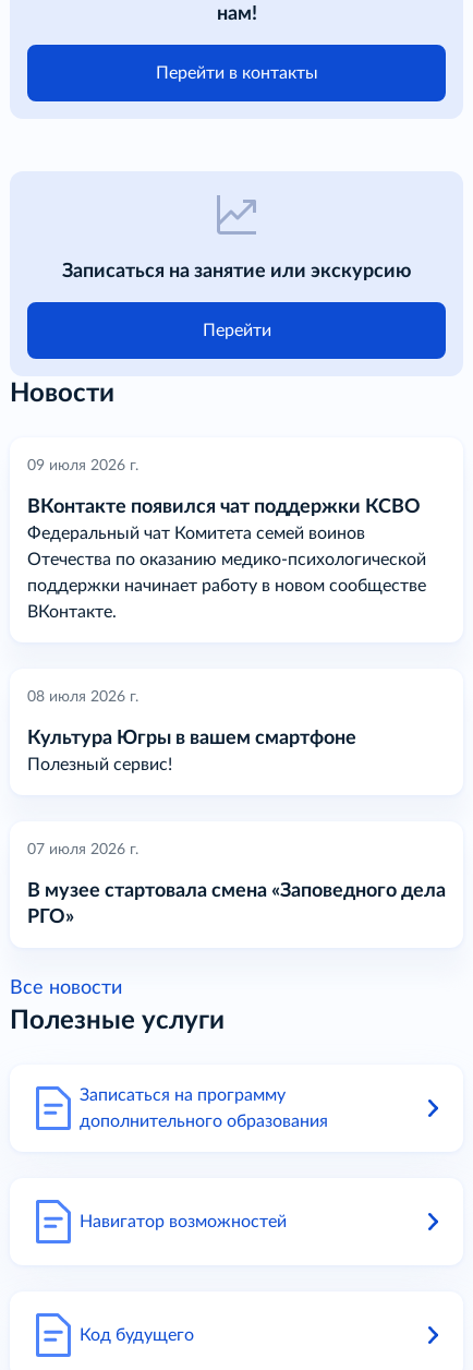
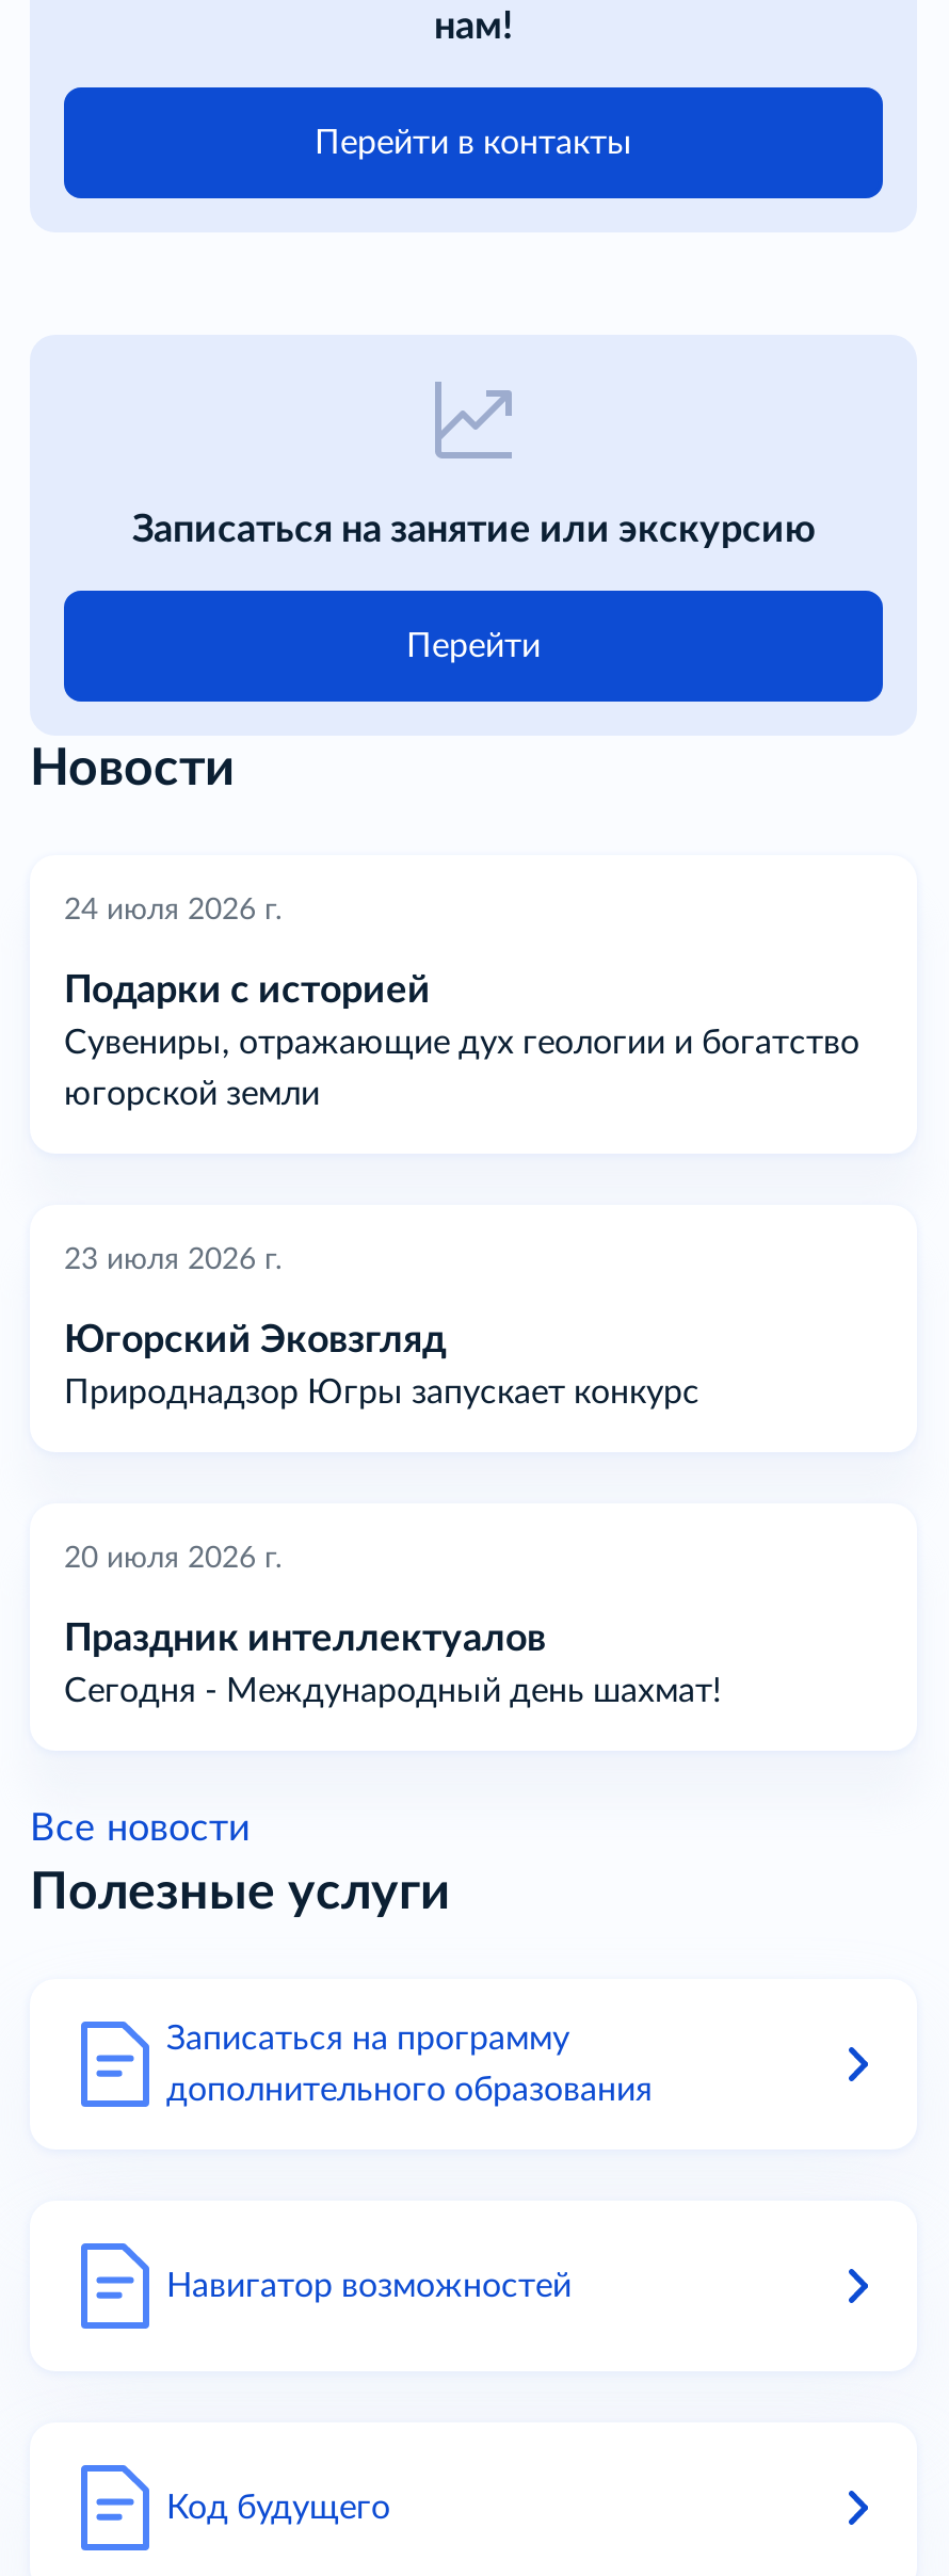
- 09 июля 2026 г.
- ВКонтакте появился чат поддержки КСВО
- Федеральный чат Комитета семей воинов
- Отечества по оказанию медико-психологической
- поддержки начинает работу в новом сообществе
- ВКонтакте.
+ 24 июля 2026 г.
+ Подарки с историей
+ Сувениры, отражающие дух геологии и богатство
+ югорской земли

- 08 июля 2026 г.
- Культура Югры в вашем смартфоне
- Полезный сервис!
+ 23 июля 2026 г.
+ Югорский Эковзгляд
+ Природнадзор Югры запускает конкурс

- 07 июля 2026 г.
- В музее стартовала смена «Заповедного дела
- РГО»
+ 20 июля 2026 г.
+ Праздник интеллектуалов
+ Сегодня - Международный день шахмат!
